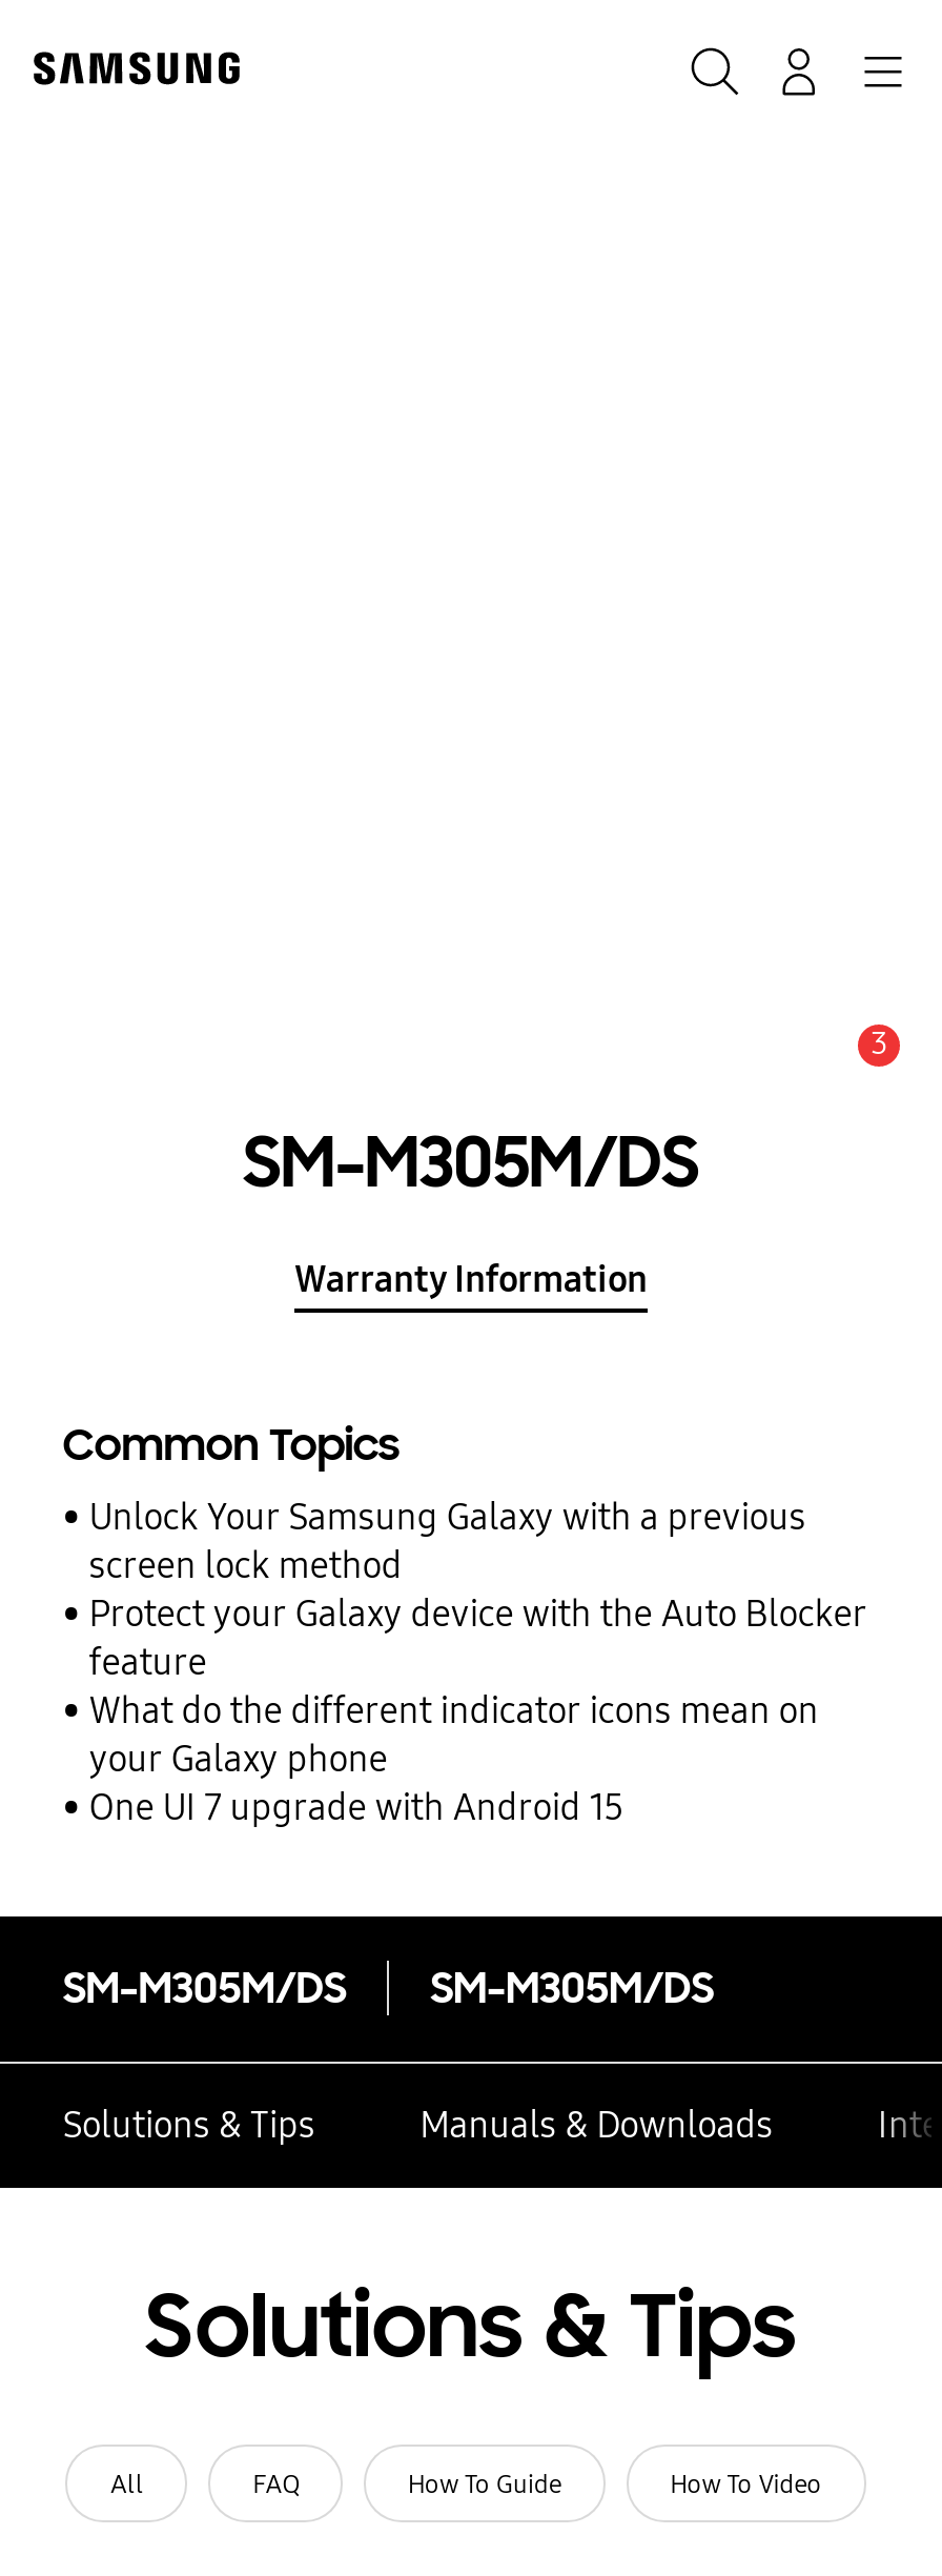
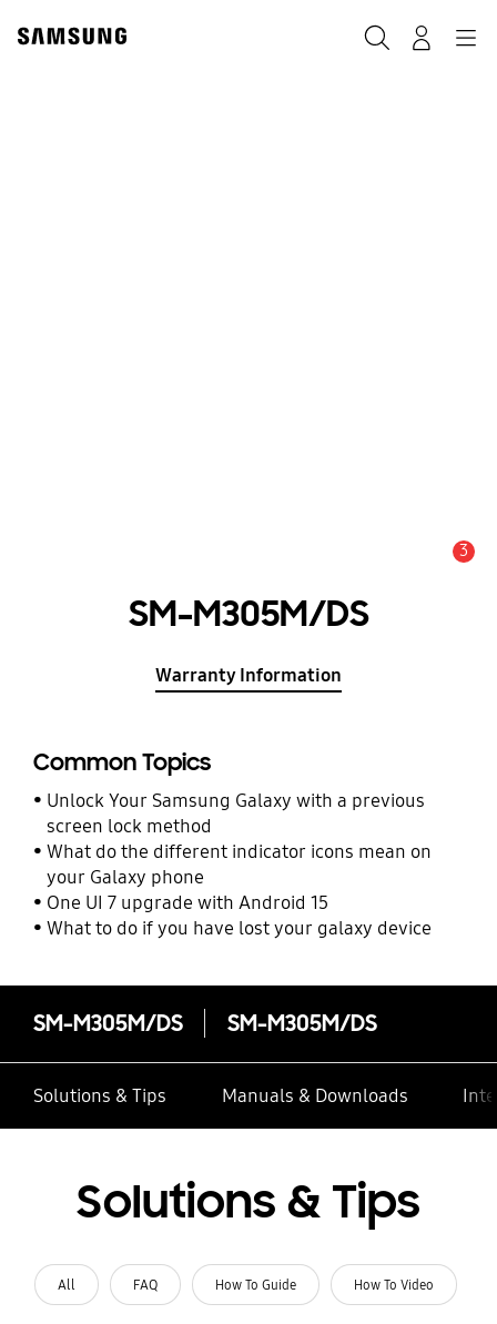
- Protect your Galaxy device with the Auto Blocker
- feature

moved up: What do the different indicator icons mean on | your Galaxy phone | One UI 7 upgrade with Android 15

+ What to do if you have lost your galaxy device
